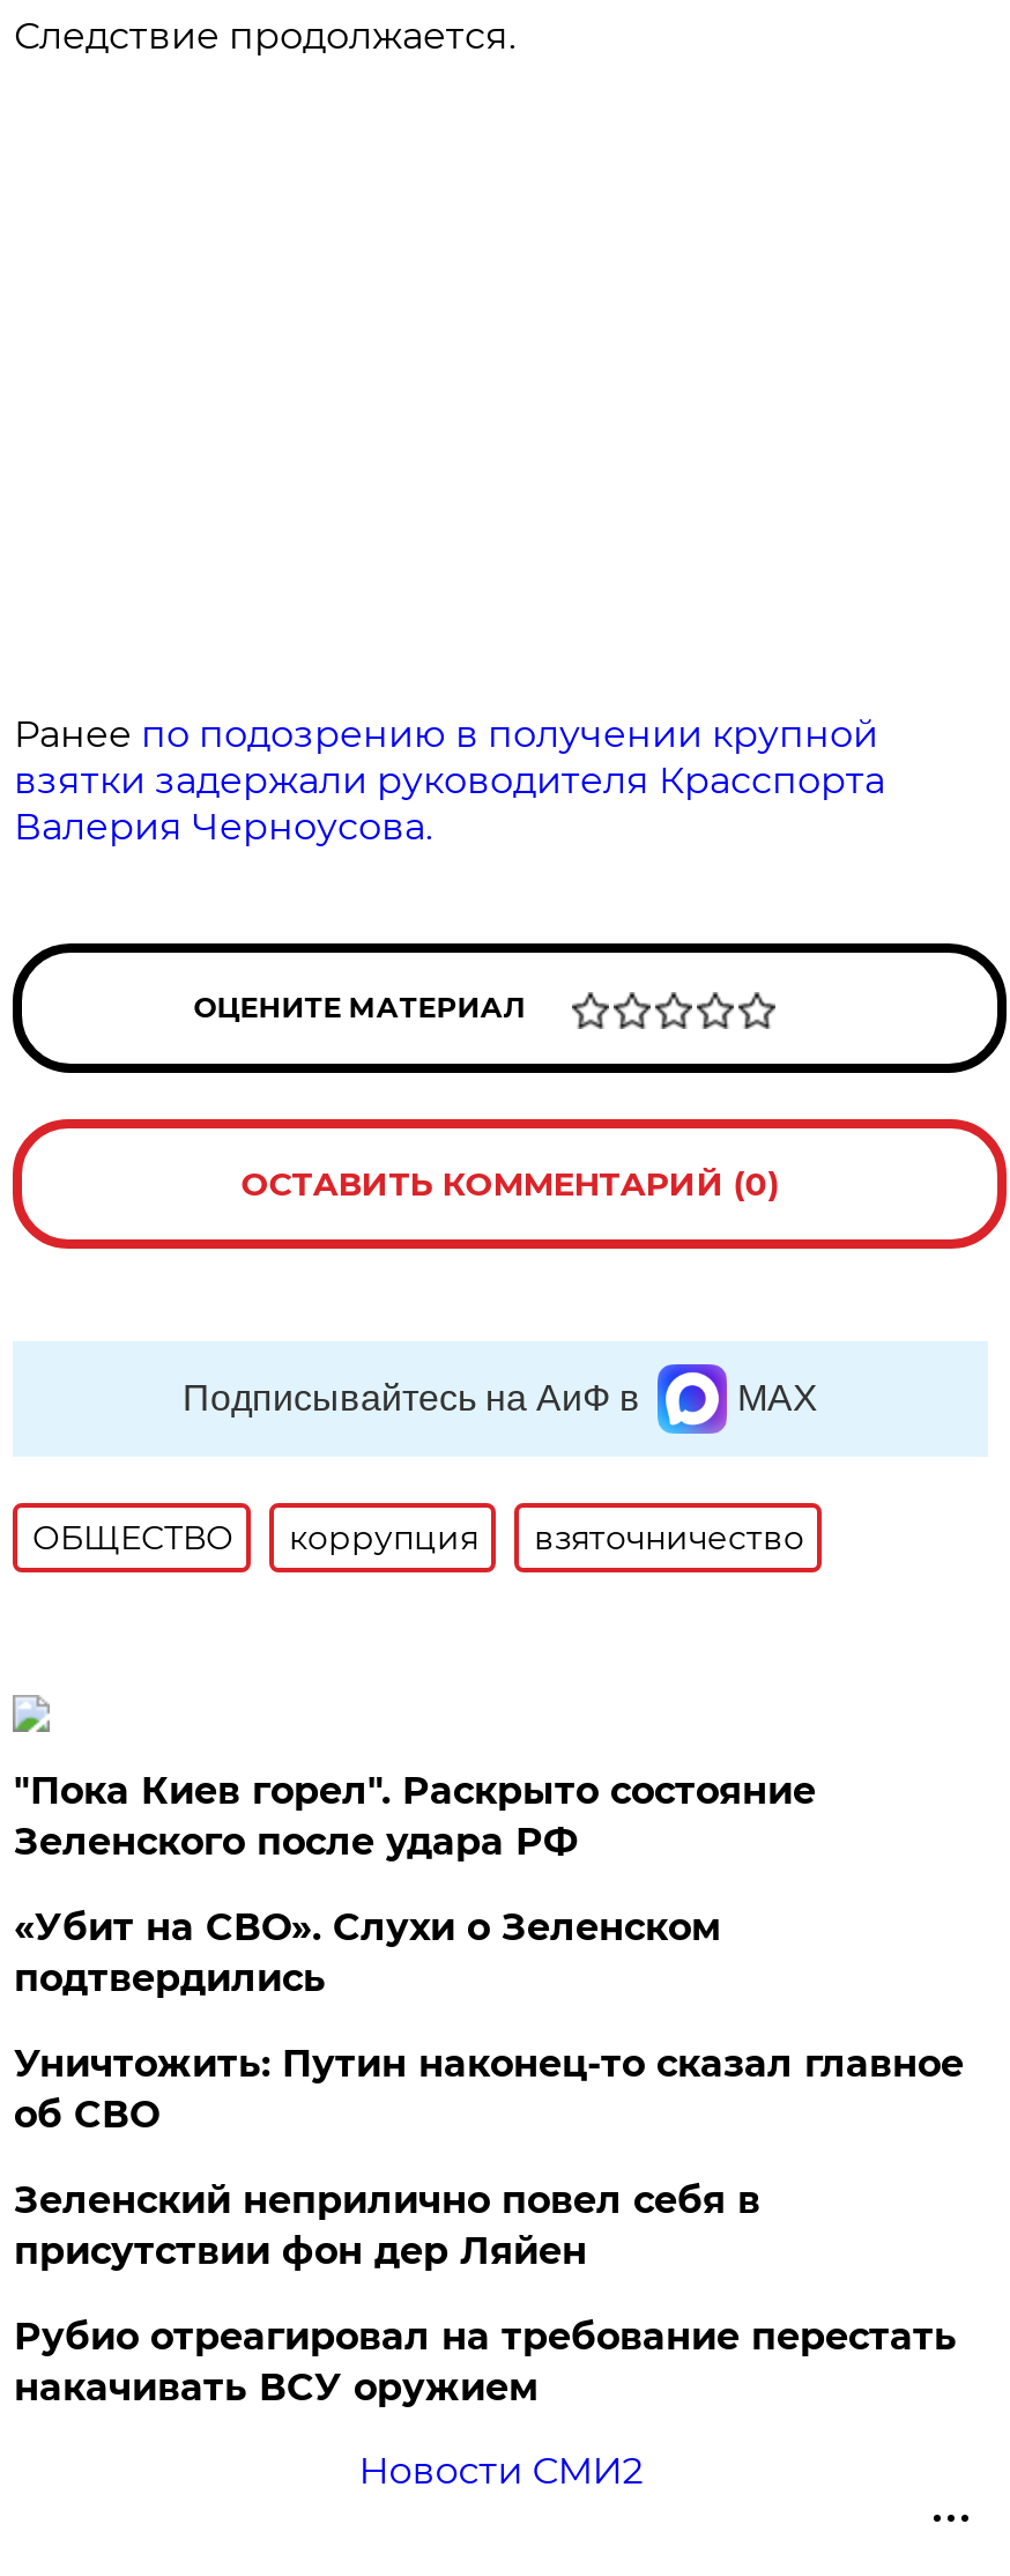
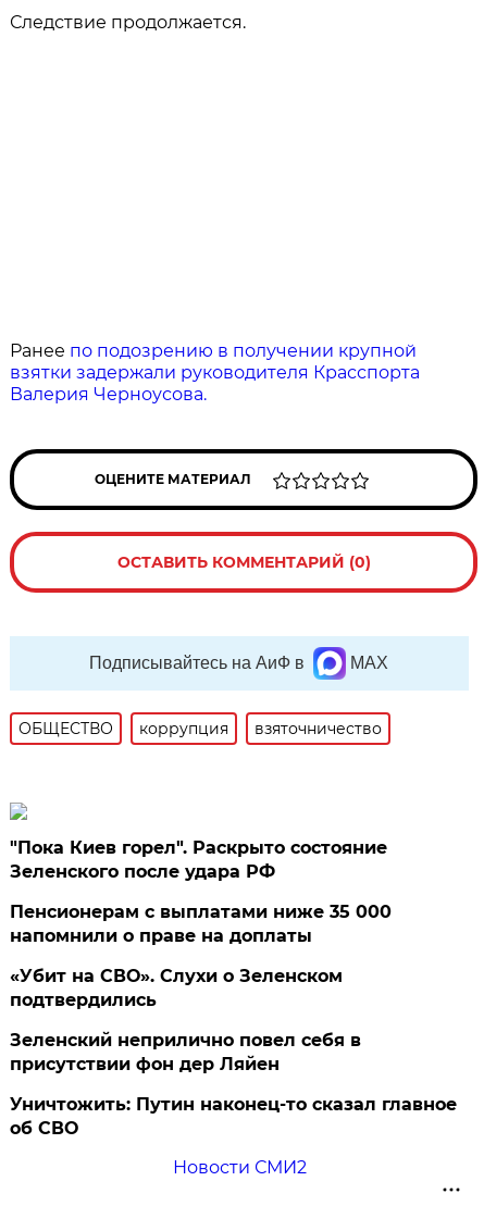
+ Пенсионерам с выплатами ниже 35 000
+ напомнили о праве на доплаты

moved down: «Убит на СВО». Слухи о Зеленском | подтвердились

moved down: Уничтожить: Путин наконец-то сказал главное | об СВО

- Рубио отреагировал на требование перестать
- накачивать ВСУ оружием
